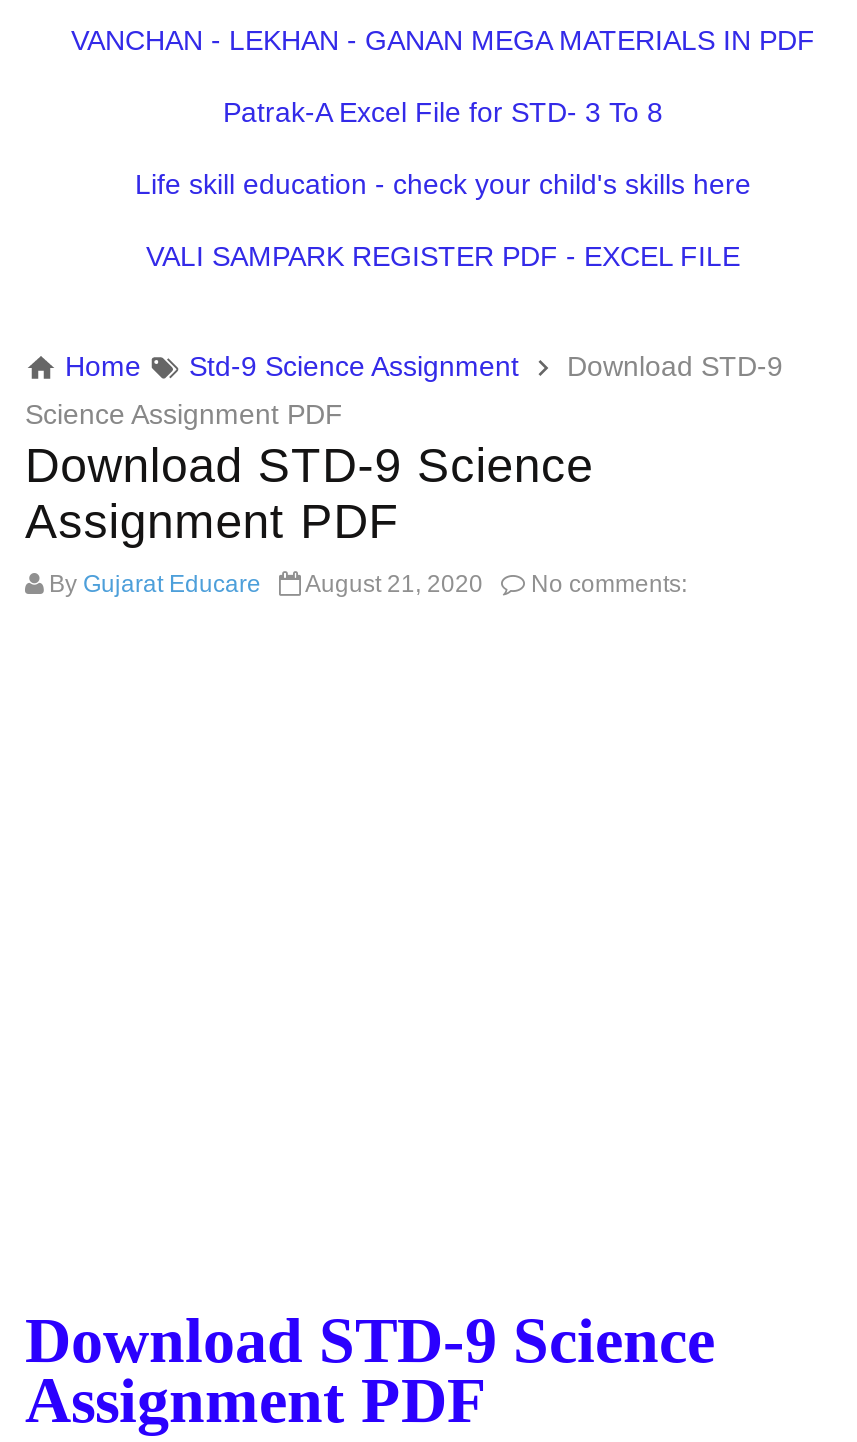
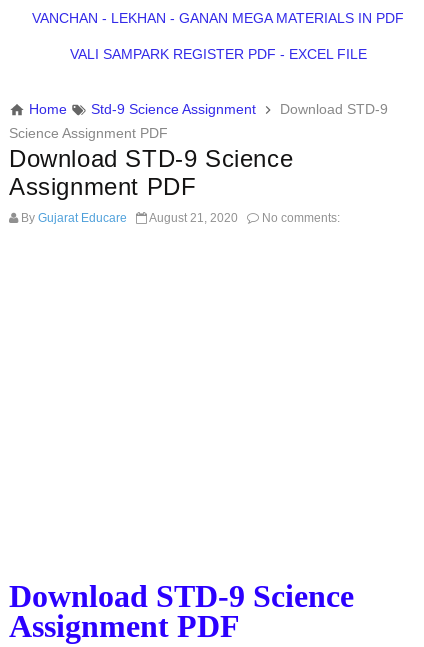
- Patrak-A Excel File for STD- 3 To 8
- Life skill education - check your child's skills here
